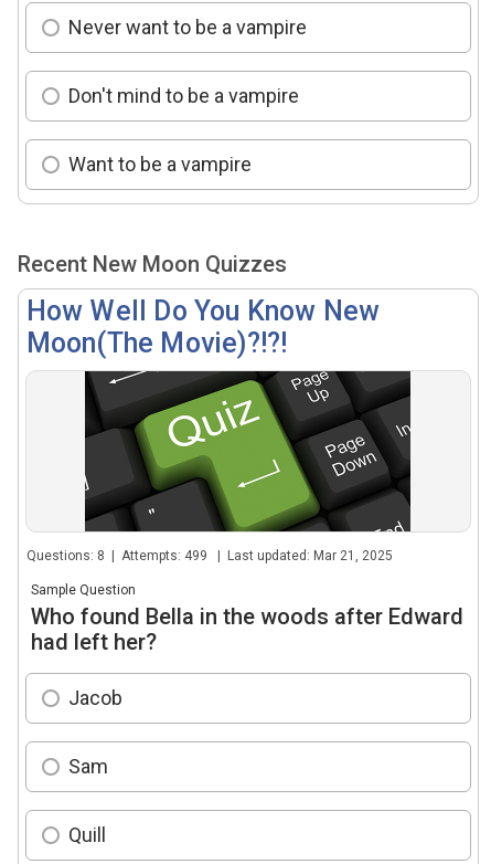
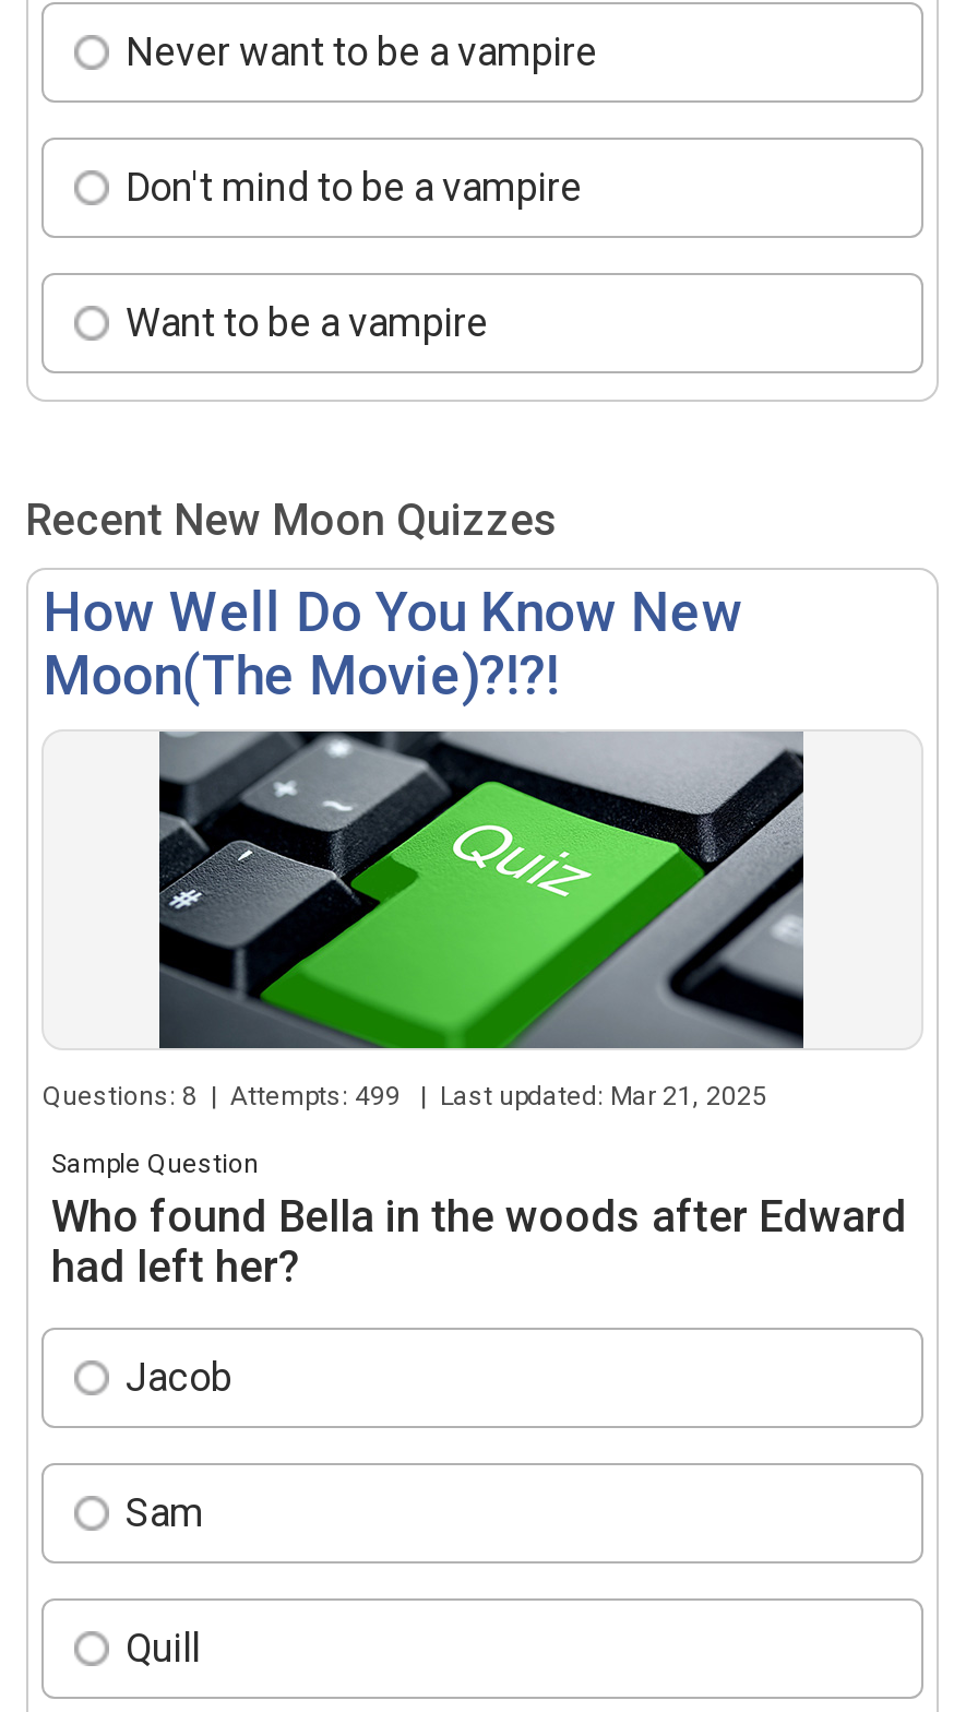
- [image]
+ [image]
